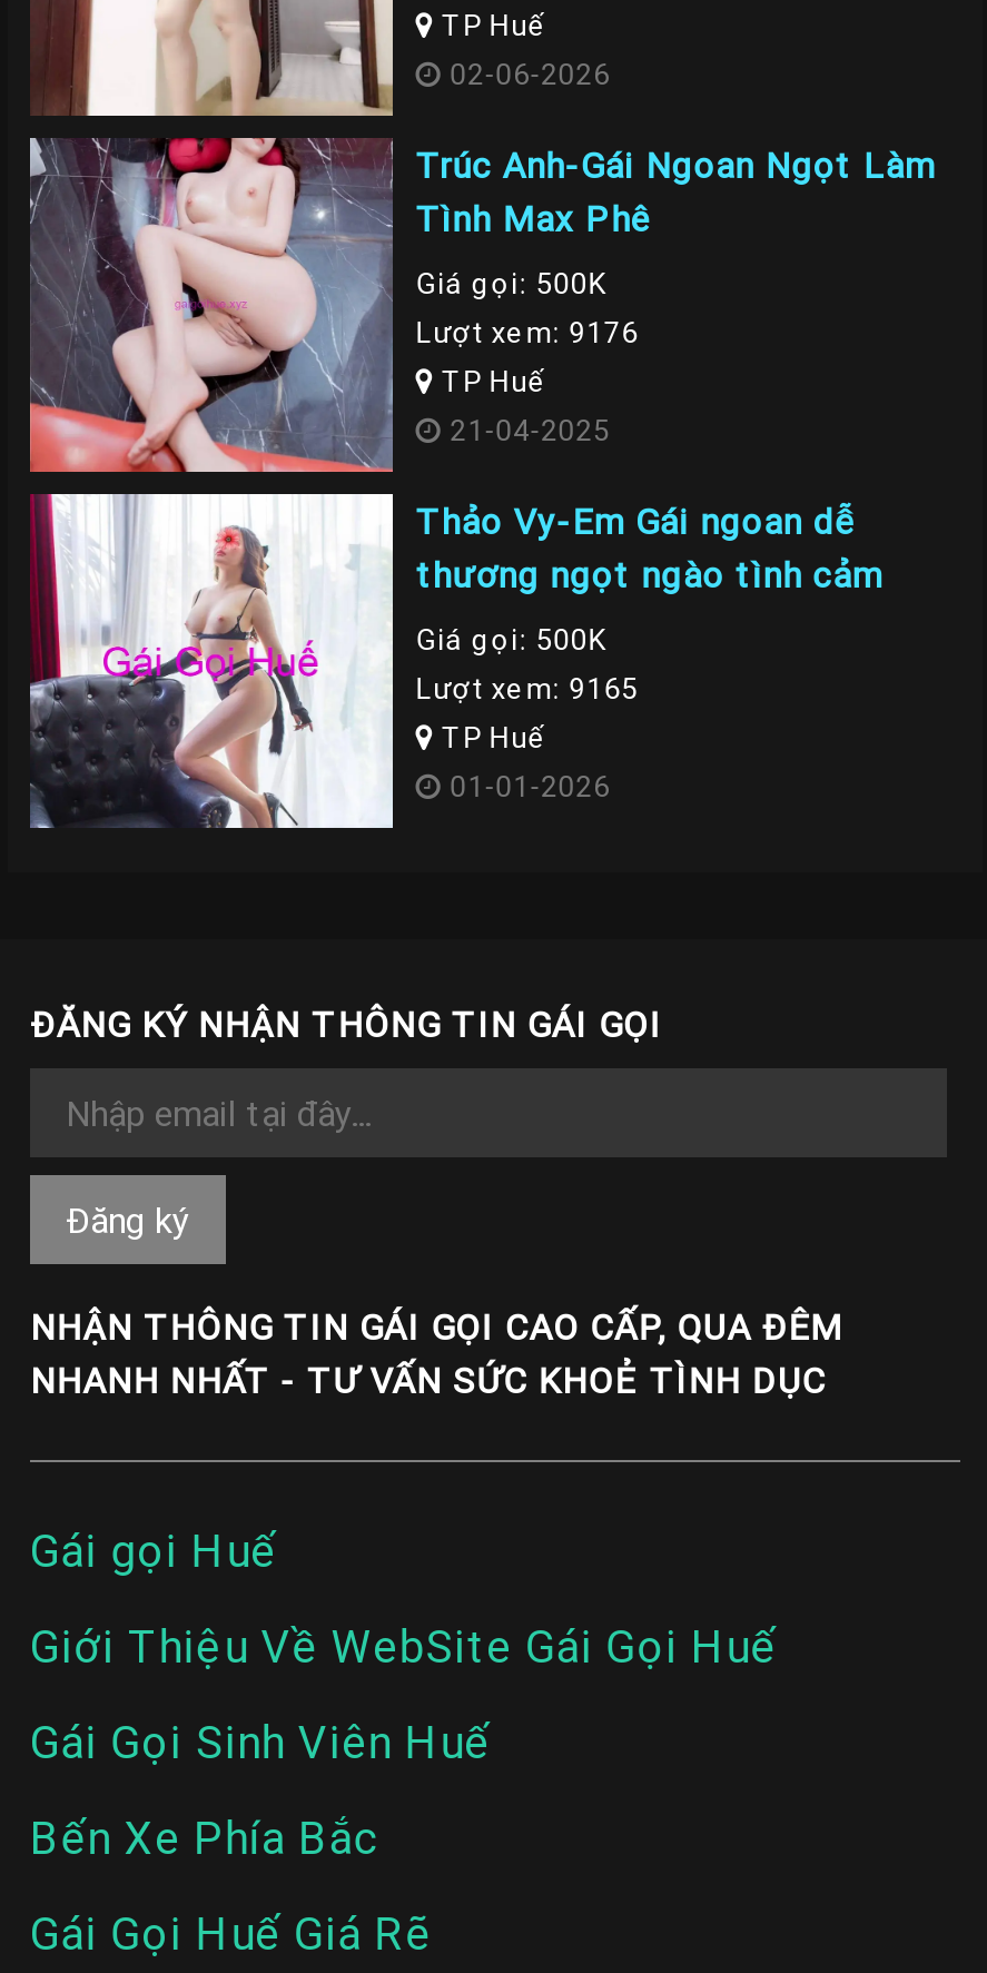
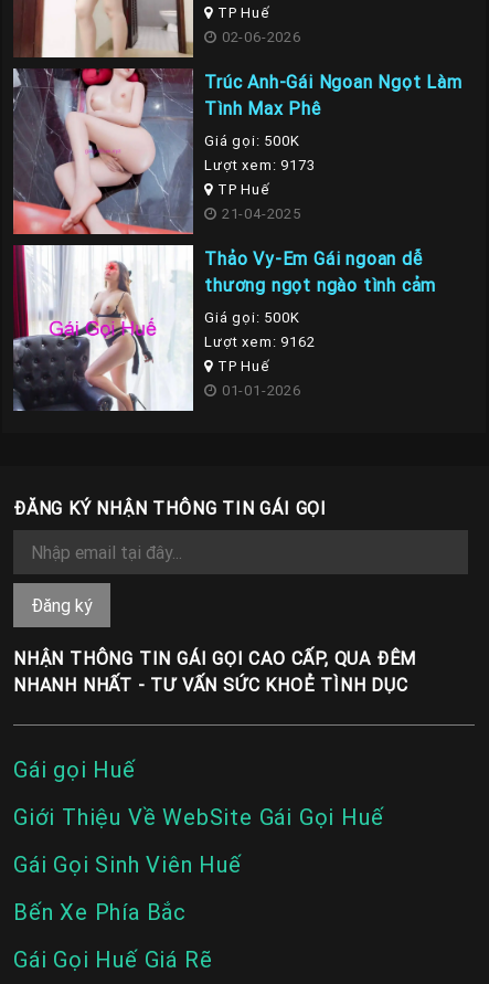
- Lượt xem: 9176
+ Lượt xem: 9173

- Lượt xem: 9165
+ Lượt xem: 9162
